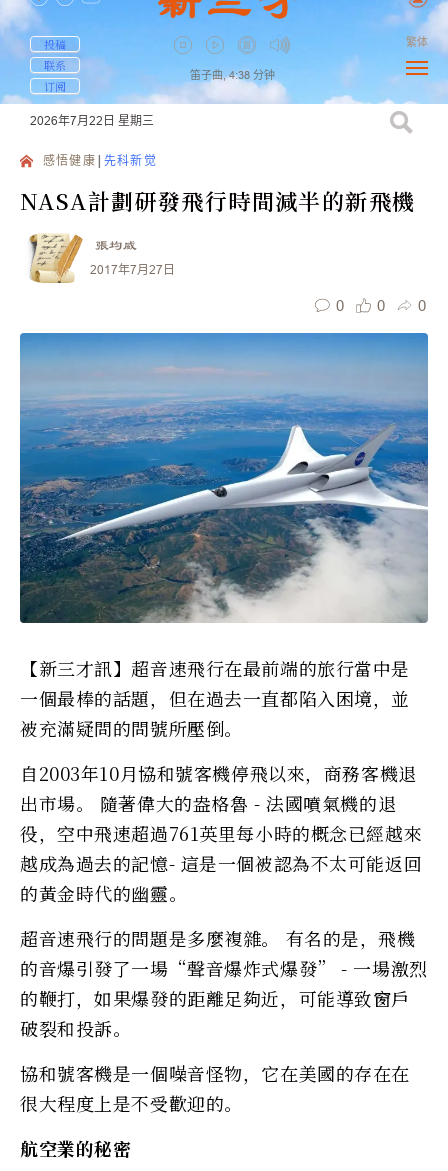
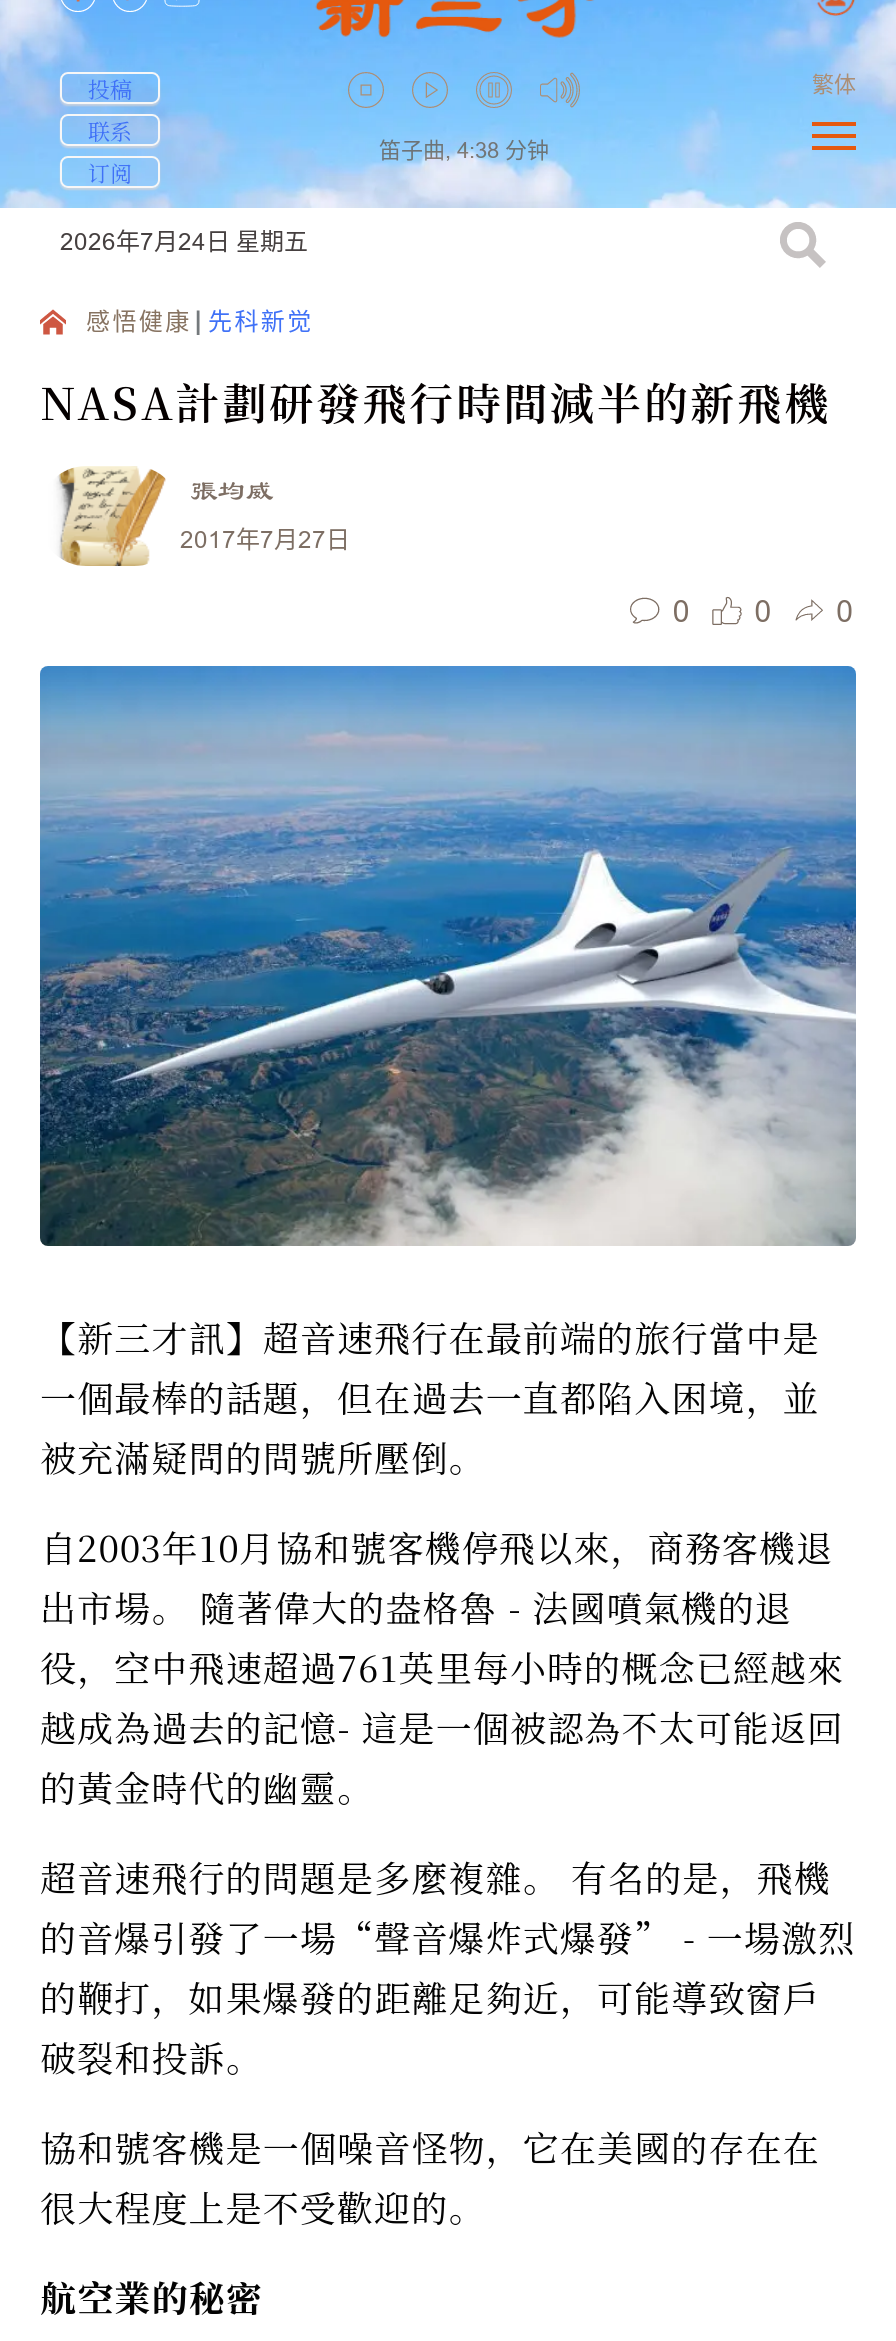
- 2026年7月22日 星期三
+ 2026年7月24日 星期五
